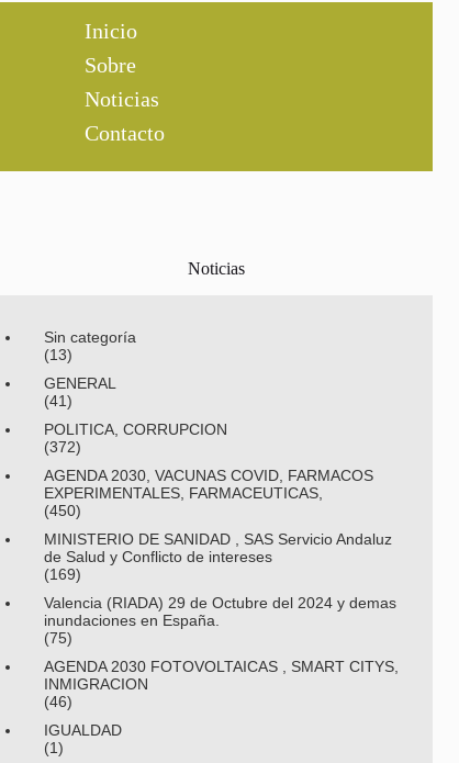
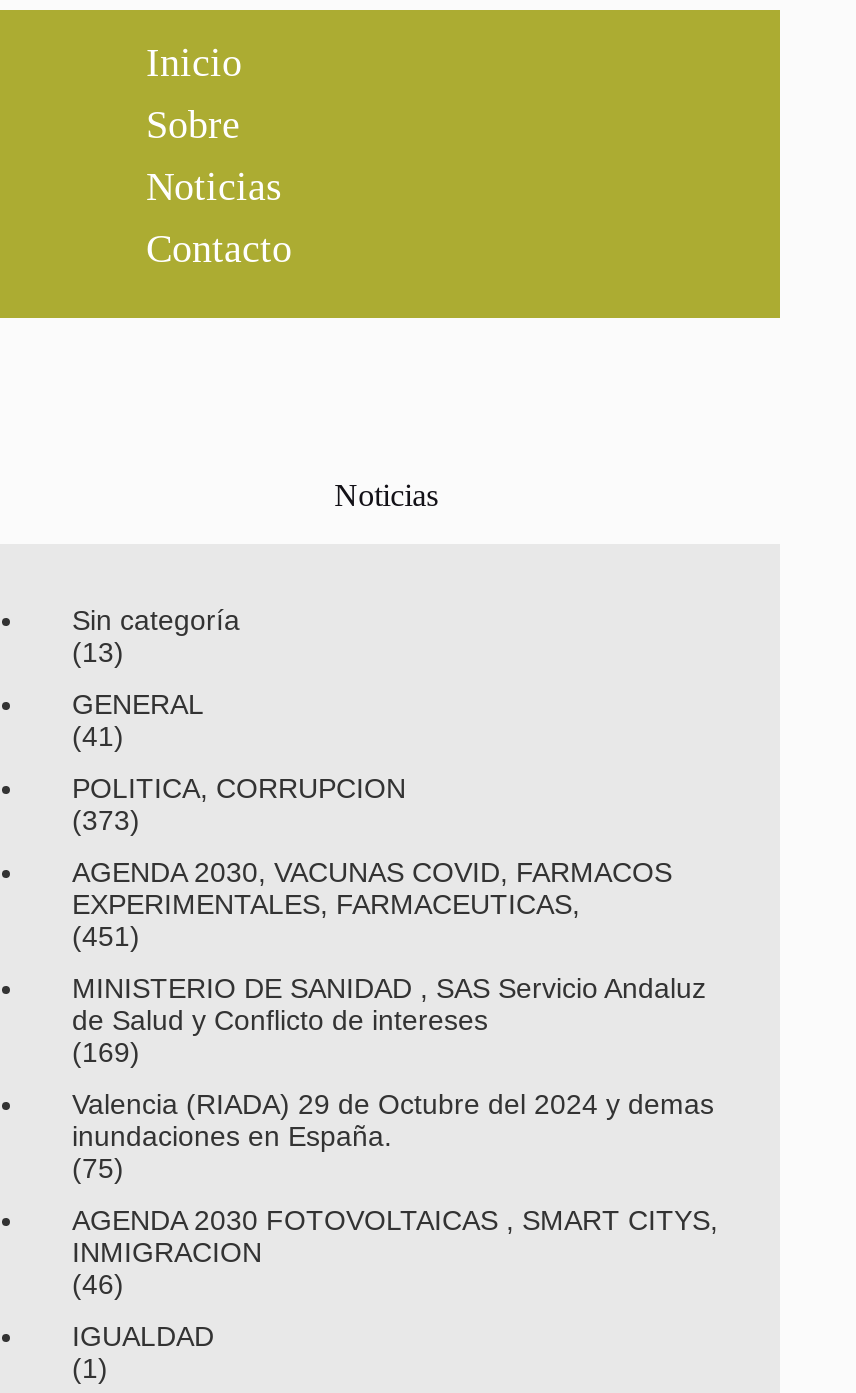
- (372)
+ (373)

- (450)
+ (451)
